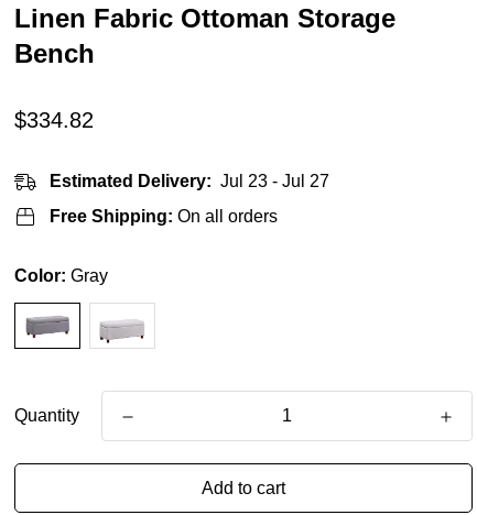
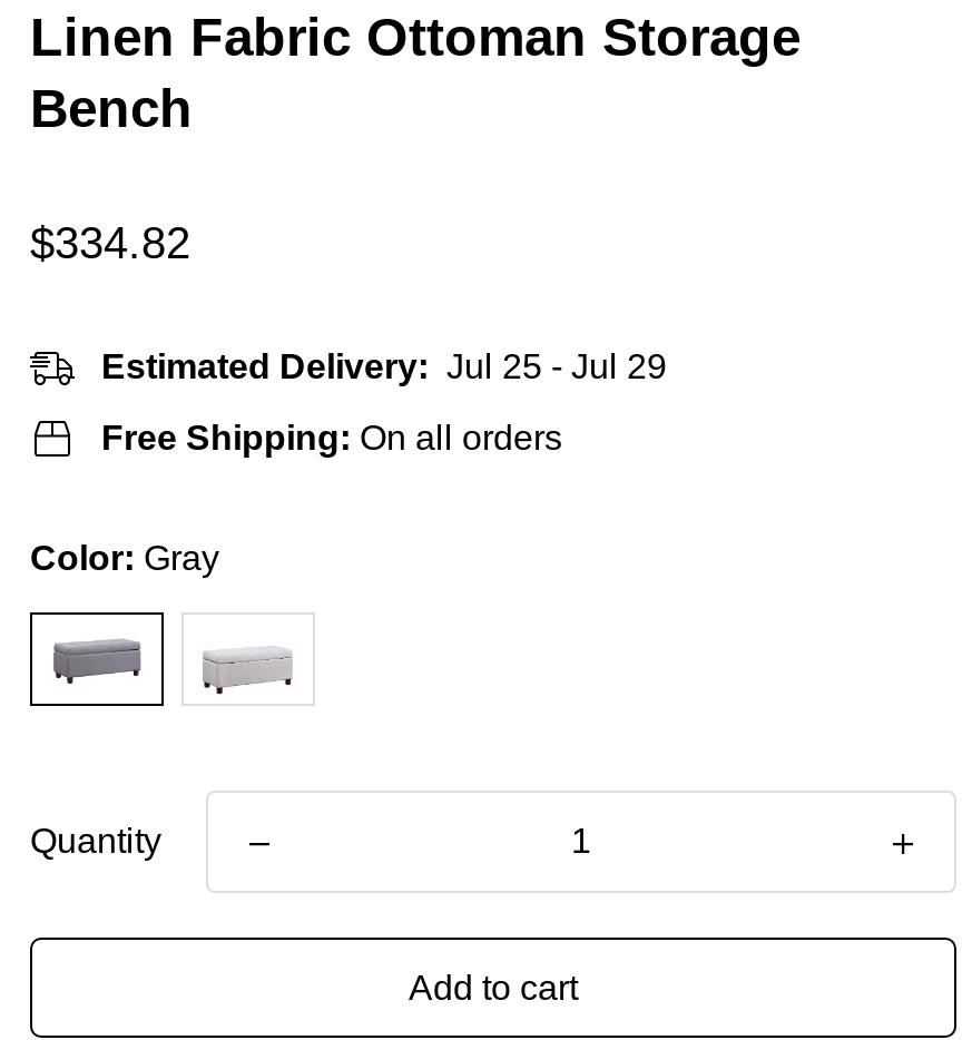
- Estimated Delivery: Jul 23 - Jul 27
+ Estimated Delivery: Jul 25 - Jul 29
